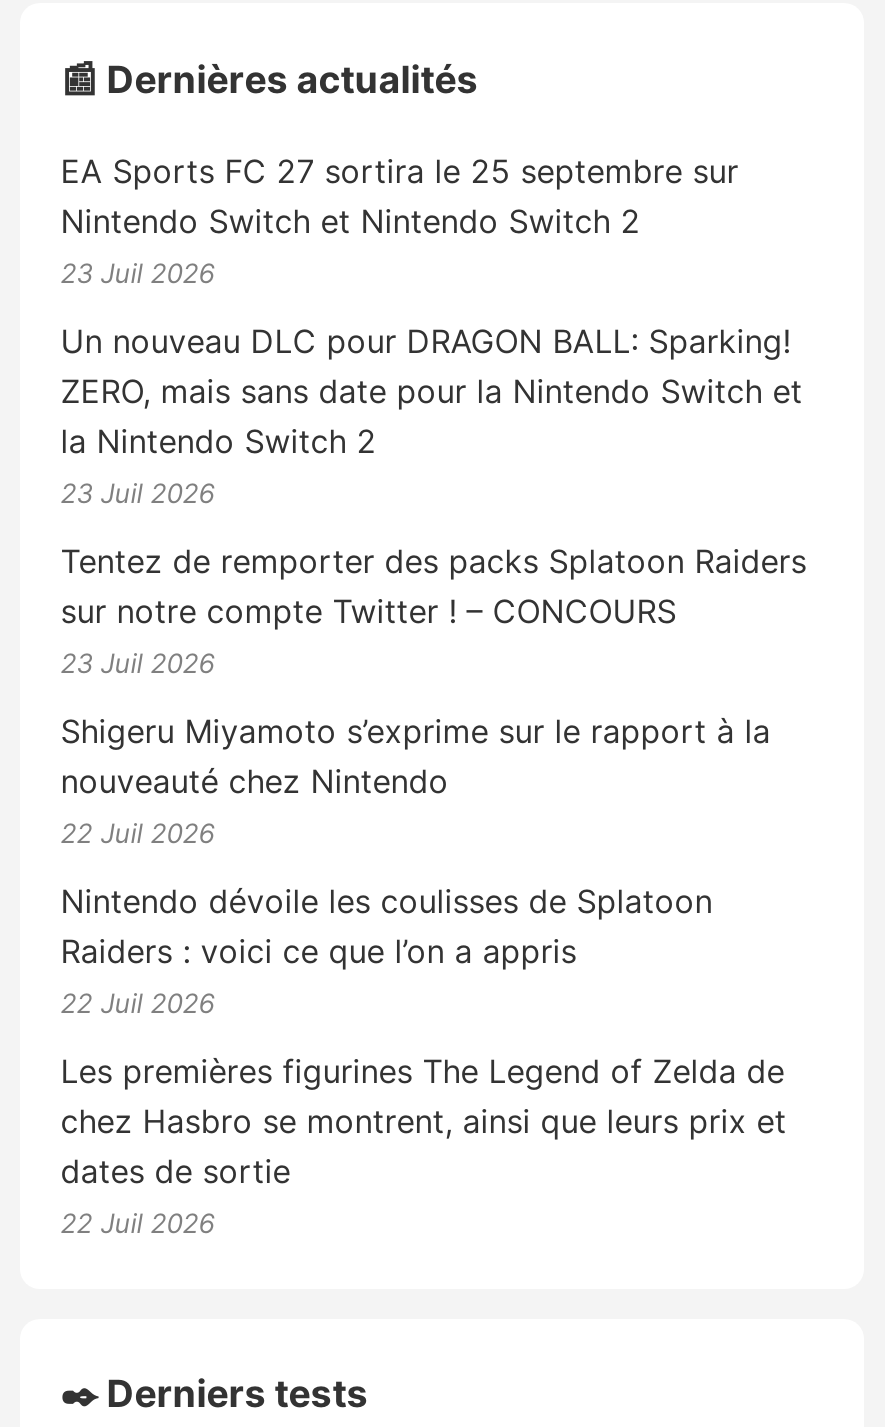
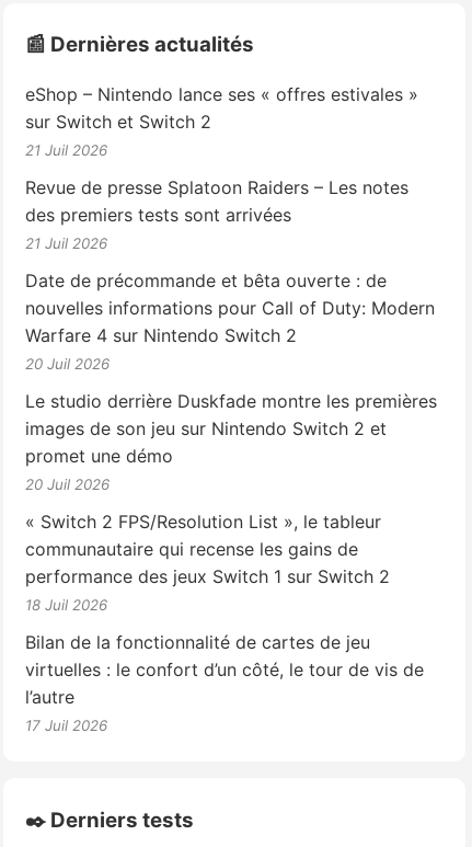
- EA Sports FC 27 sortira le 25 septembre sur
- Nintendo Switch et Nintendo Switch 2
- 23 Juil 2026
+ eShop – Nintendo lance ses « offres estivales »
+ sur Switch et Switch 2
+ 21 Juil 2026

- Un nouveau DLC pour DRAGON BALL: Sparking!
- ZERO, mais sans date pour la Nintendo Switch et
- la Nintendo Switch 2
- 23 Juil 2026
+ Revue de presse Splatoon Raiders – Les notes
+ des premiers tests sont arrivées
+ 21 Juil 2026

- Tentez de remporter des packs Splatoon Raiders
- sur notre compte Twitter ! – CONCOURS
- 23 Juil 2026
+ Date de précommande et bêta ouverte : de
+ nouvelles informations pour Call of Duty: Modern
+ Warfare 4 sur Nintendo Switch 2
+ 20 Juil 2026

- Shigeru Miyamoto s’exprime sur le rapport à la
- nouveauté chez Nintendo
- 22 Juil 2026
+ Le studio derrière Duskfade montre les premières
+ images de son jeu sur Nintendo Switch 2 et
+ promet une démo
+ 20 Juil 2026

- Nintendo dévoile les coulisses de Splatoon
- Raiders : voici ce que l’on a appris
- 22 Juil 2026
+ « Switch 2 FPS/Resolution List », le tableur
+ communautaire qui recense les gains de
+ performance des jeux Switch 1 sur Switch 2
+ 18 Juil 2026

- Les premières figurines The Legend of Zelda de
- chez Hasbro se montrent, ainsi que leurs prix et
- dates de sortie
- 22 Juil 2026
+ Bilan de la fonctionnalité de cartes de jeu
+ virtuelles : le confort d’un côté, le tour de vis de
+ l’autre
+ 17 Juil 2026
